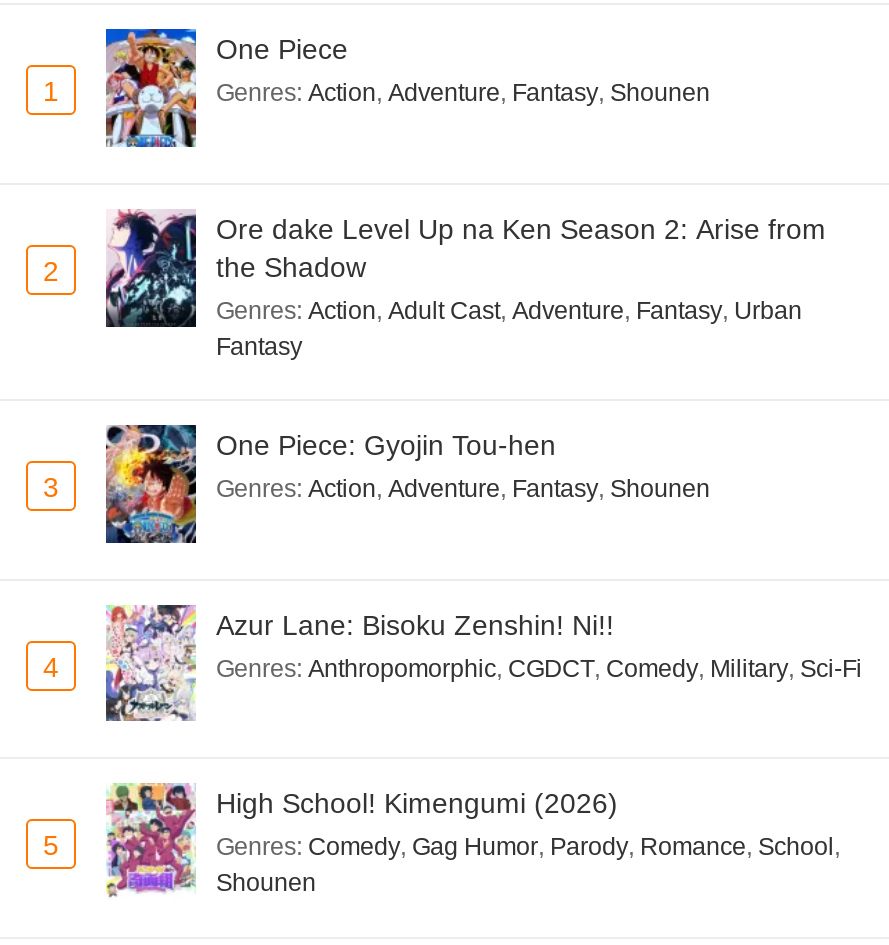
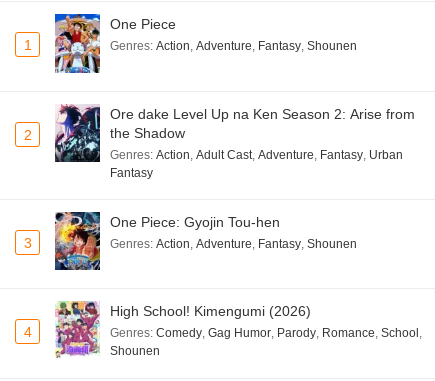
- [image]
- Azur Lane: Bisoku Zenshin! Ni!!
- Genres: Anthropomorphic, CGDCT, Comedy, Military, Sci-Fi

- 5
